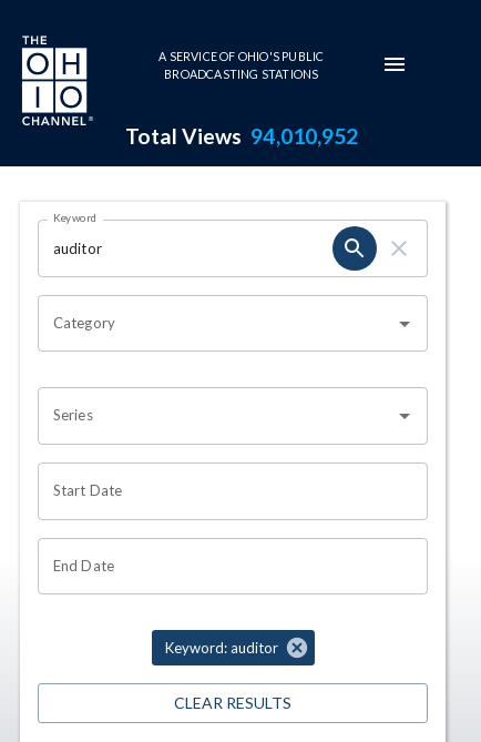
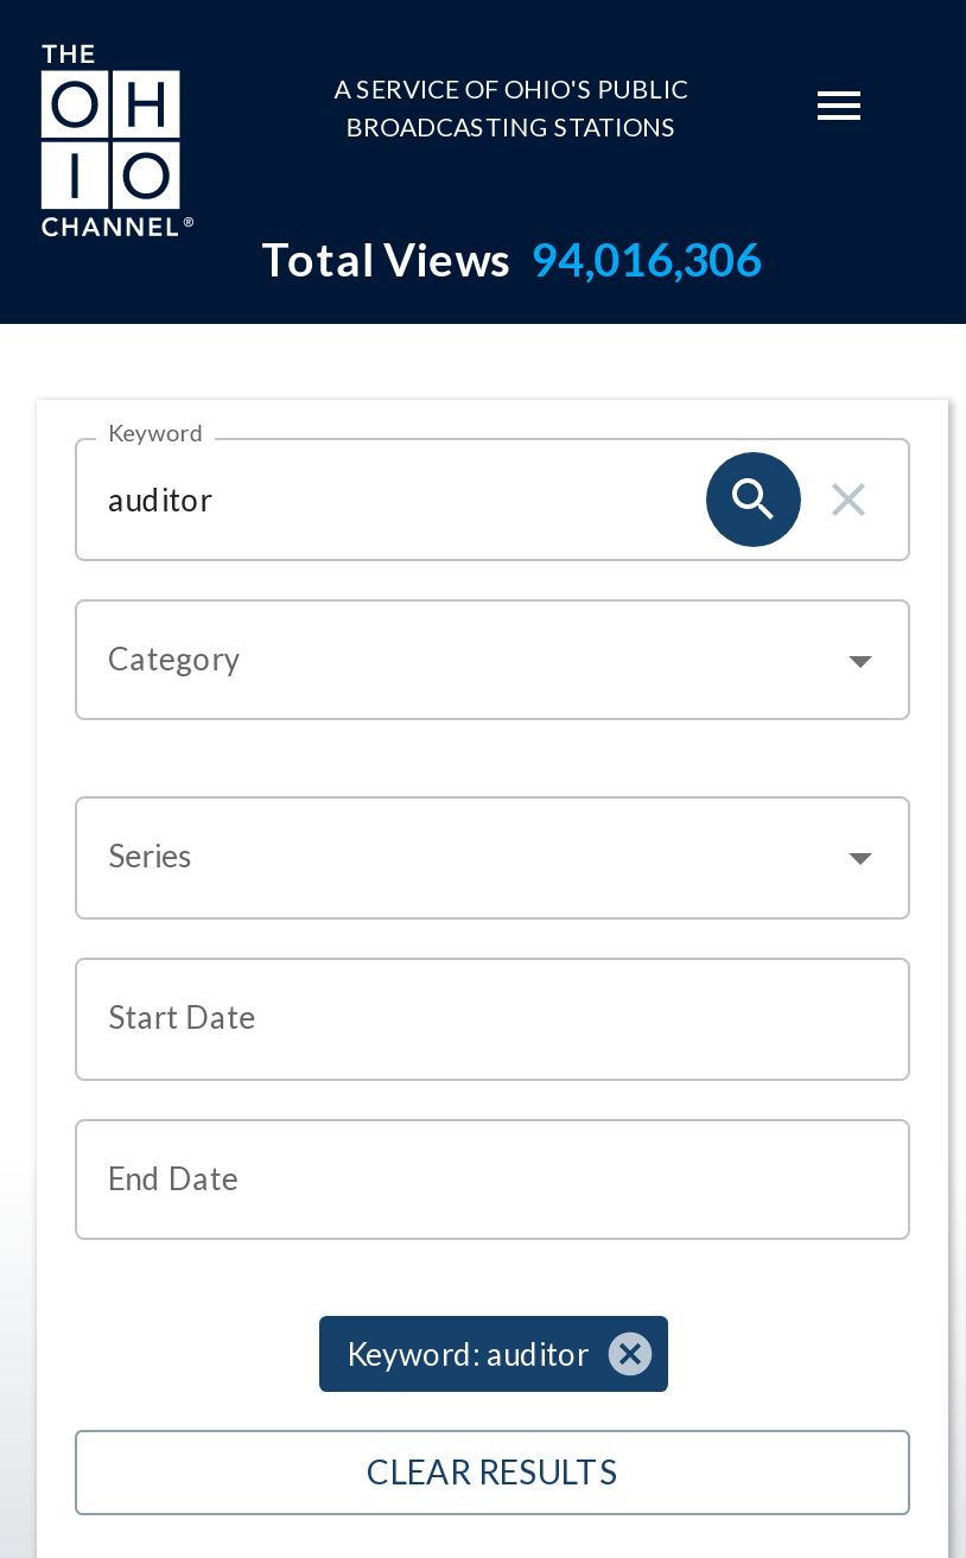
- Total Views 94,010,952
+ Total Views 94,016,306
